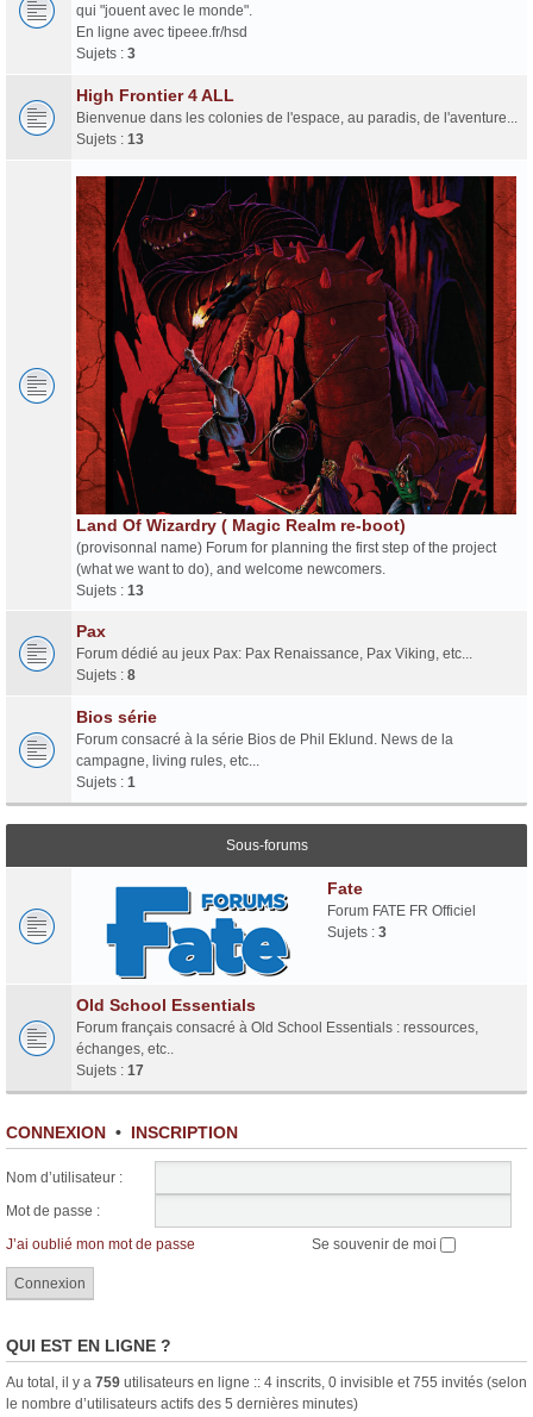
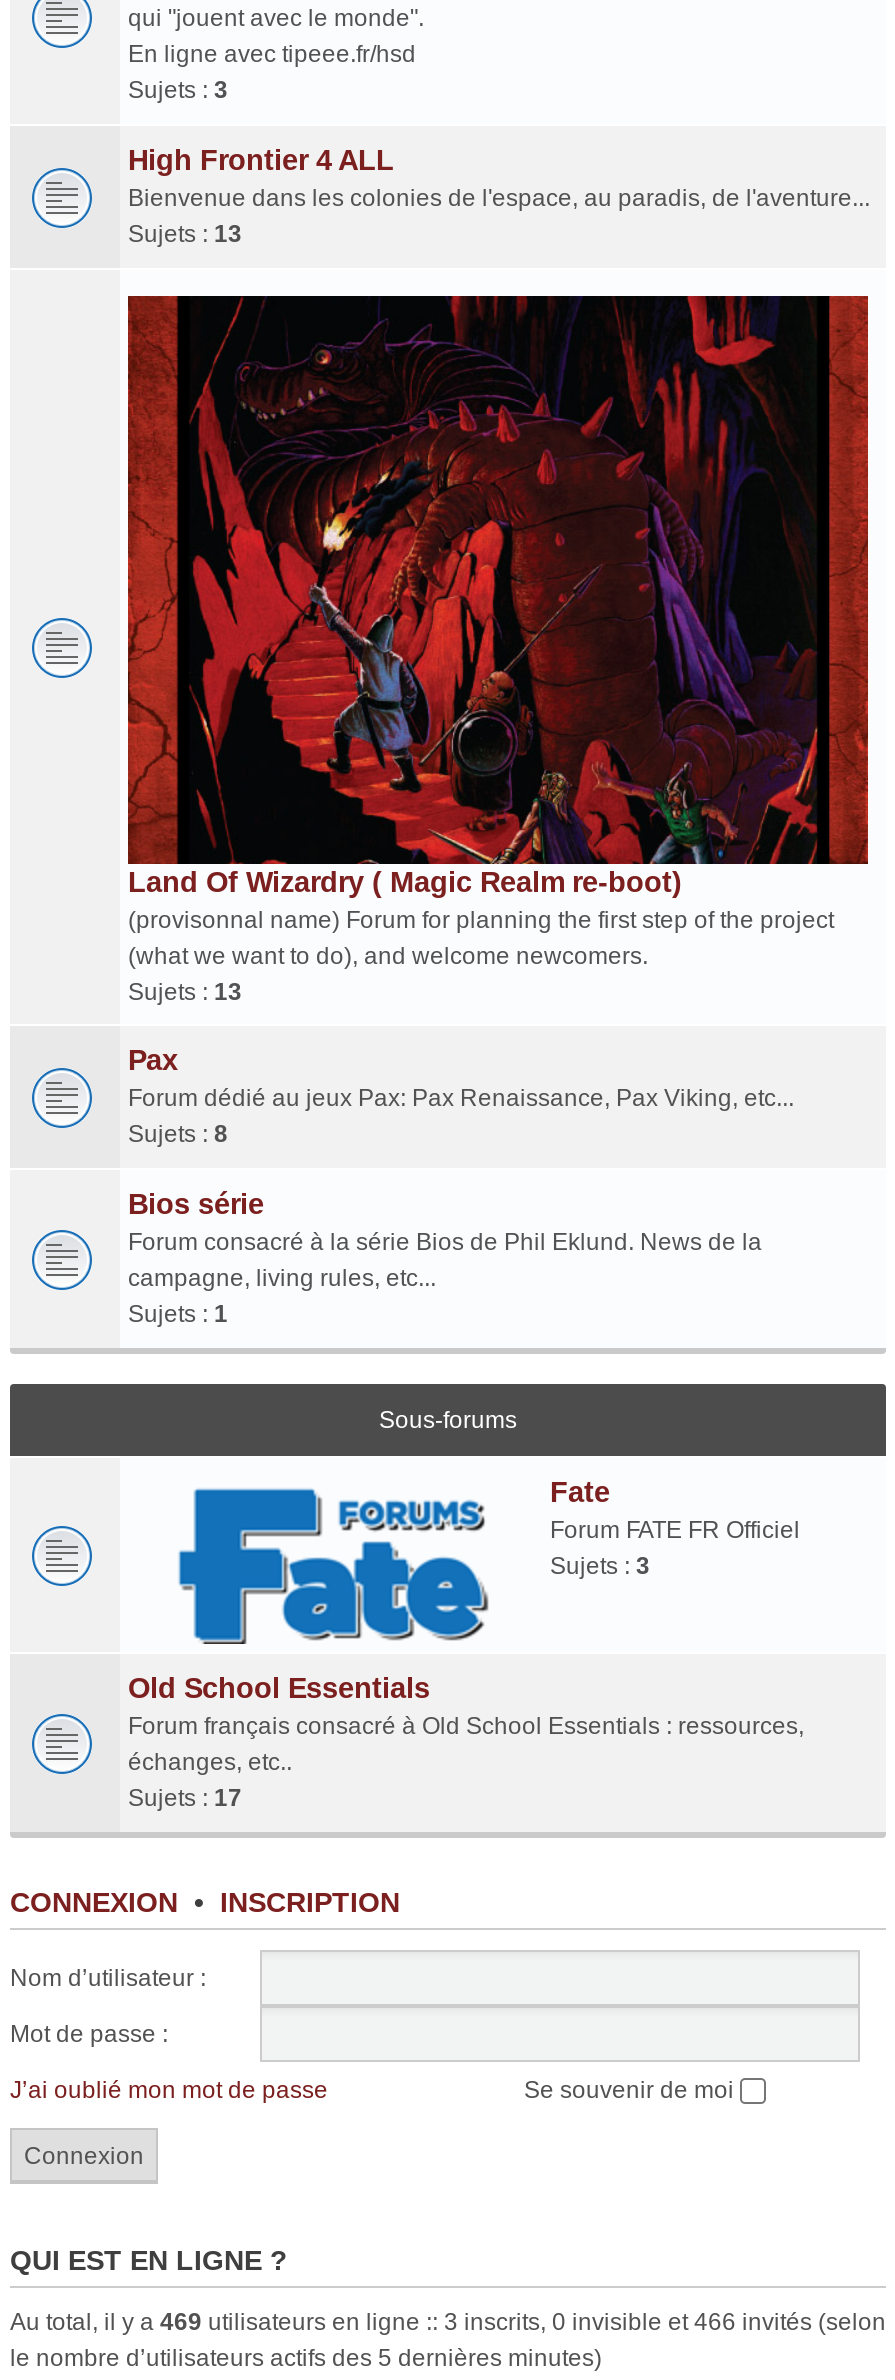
- Au total, il y a 759 utilisateurs en ligne :: 4 inscrits, 0 invisible et 755 invités (selon
+ Au total, il y a 469 utilisateurs en ligne :: 3 inscrits, 0 invisible et 466 invités (selon
